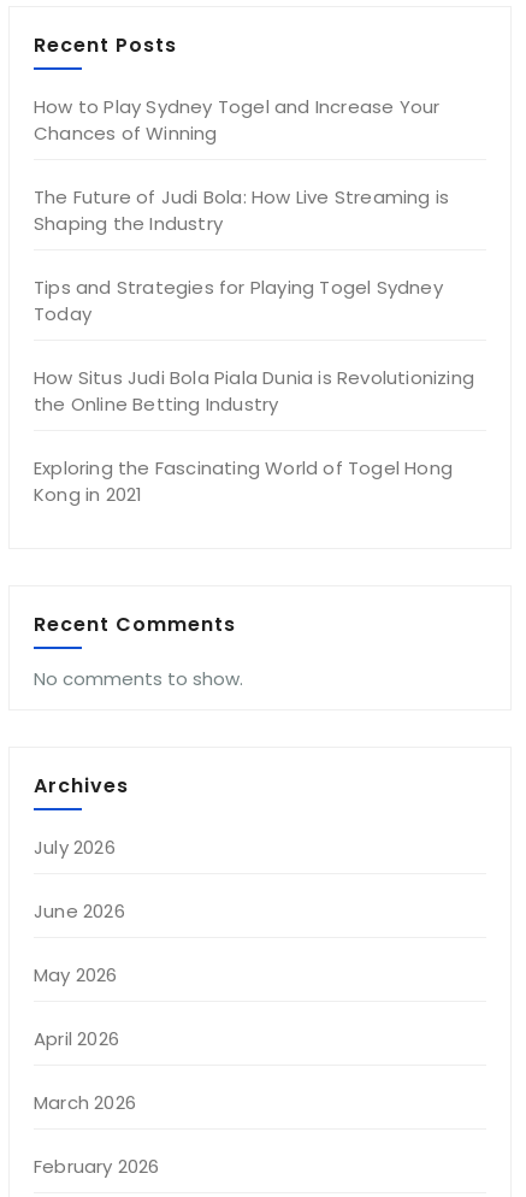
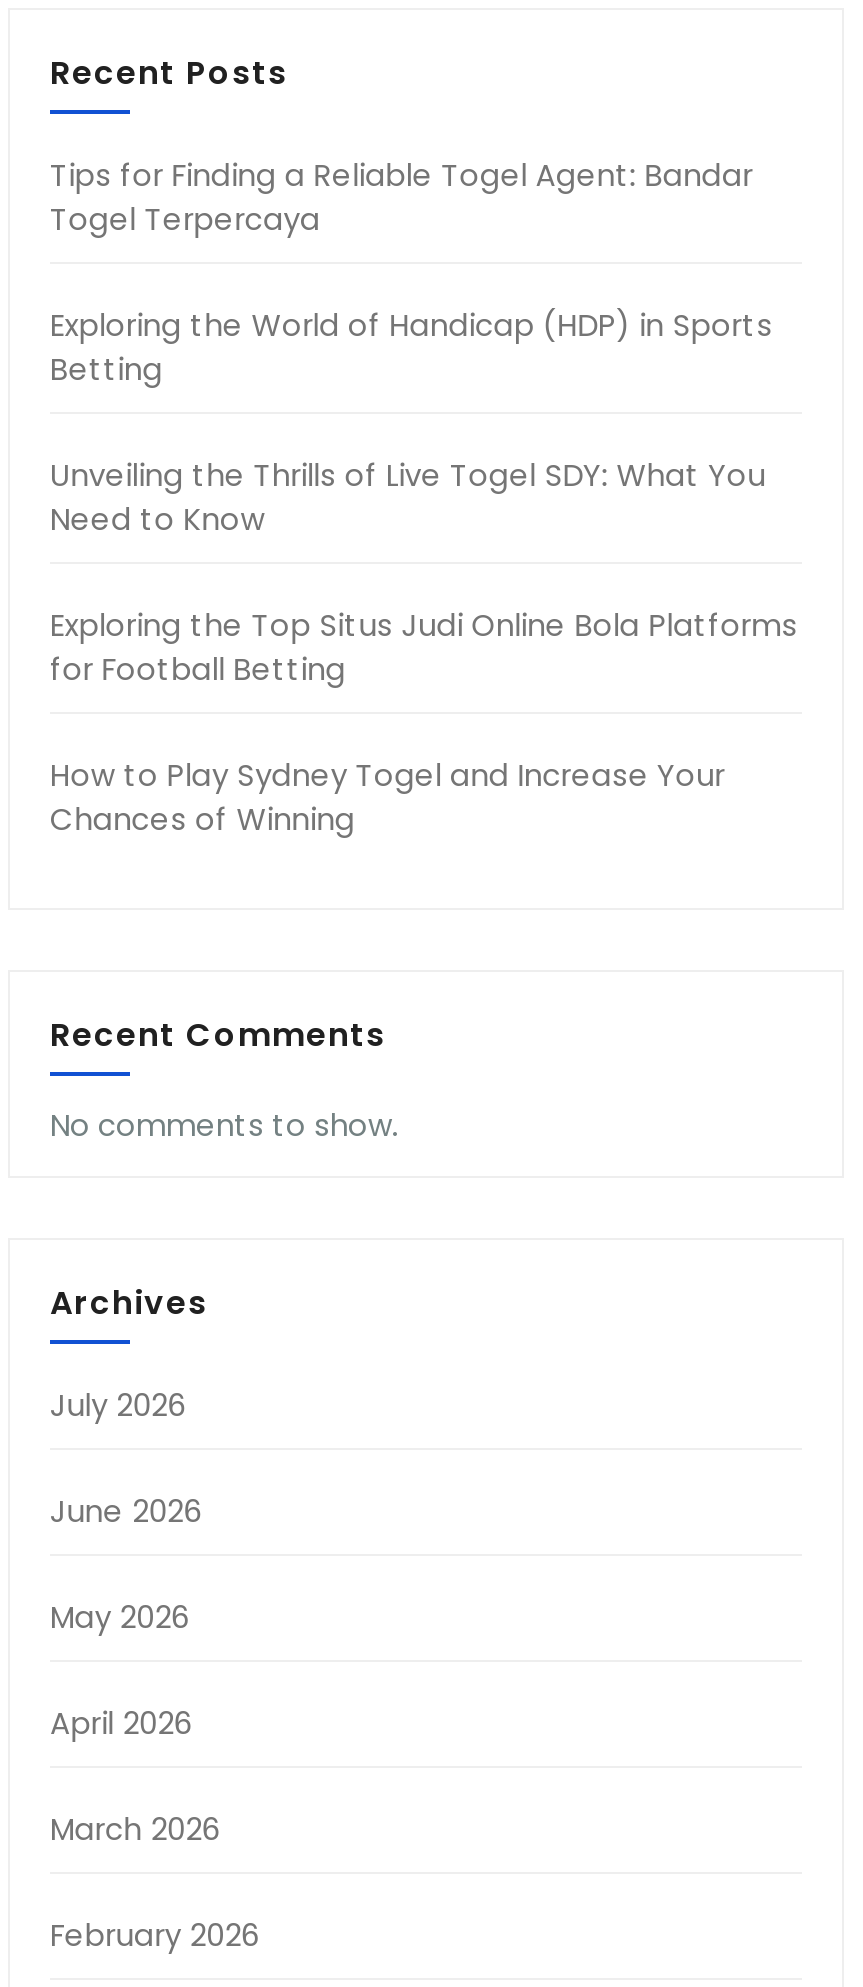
+ Tips for Finding a Reliable Togel Agent: Bandar
+ Togel Terpercaya
+ Exploring the World of Handicap (HDP) in Sports
+ Betting
+ Unveiling the Thrills of Live Togel SDY: What You
+ Need to Know
+ Exploring the Top Situs Judi Online Bola Platforms
+ for Football Betting

moved down: How to Play Sydney Togel and Increase Your | Chances of Winning

- The Future of Judi Bola: How Live Streaming is
- Shaping the Industry
- Tips and Strategies for Playing Togel Sydney
- Today
- How Situs Judi Bola Piala Dunia is Revolutionizing
- the Online Betting Industry
- Exploring the Fascinating World of Togel Hong
- Kong in 2021
